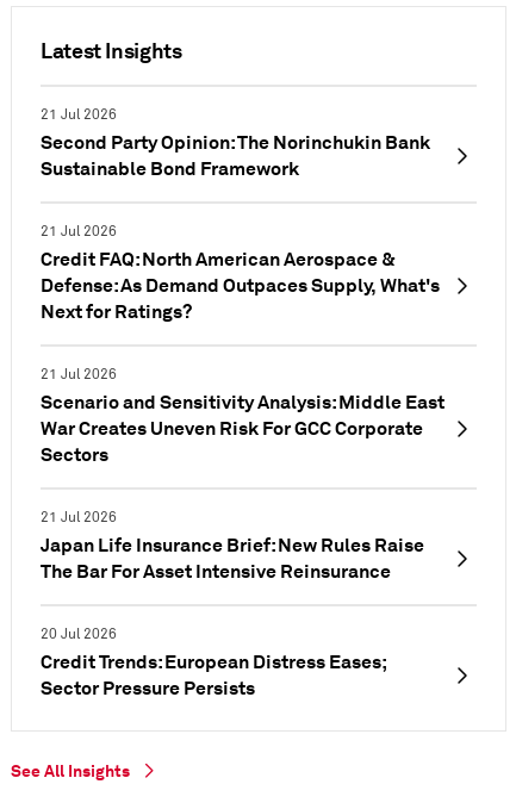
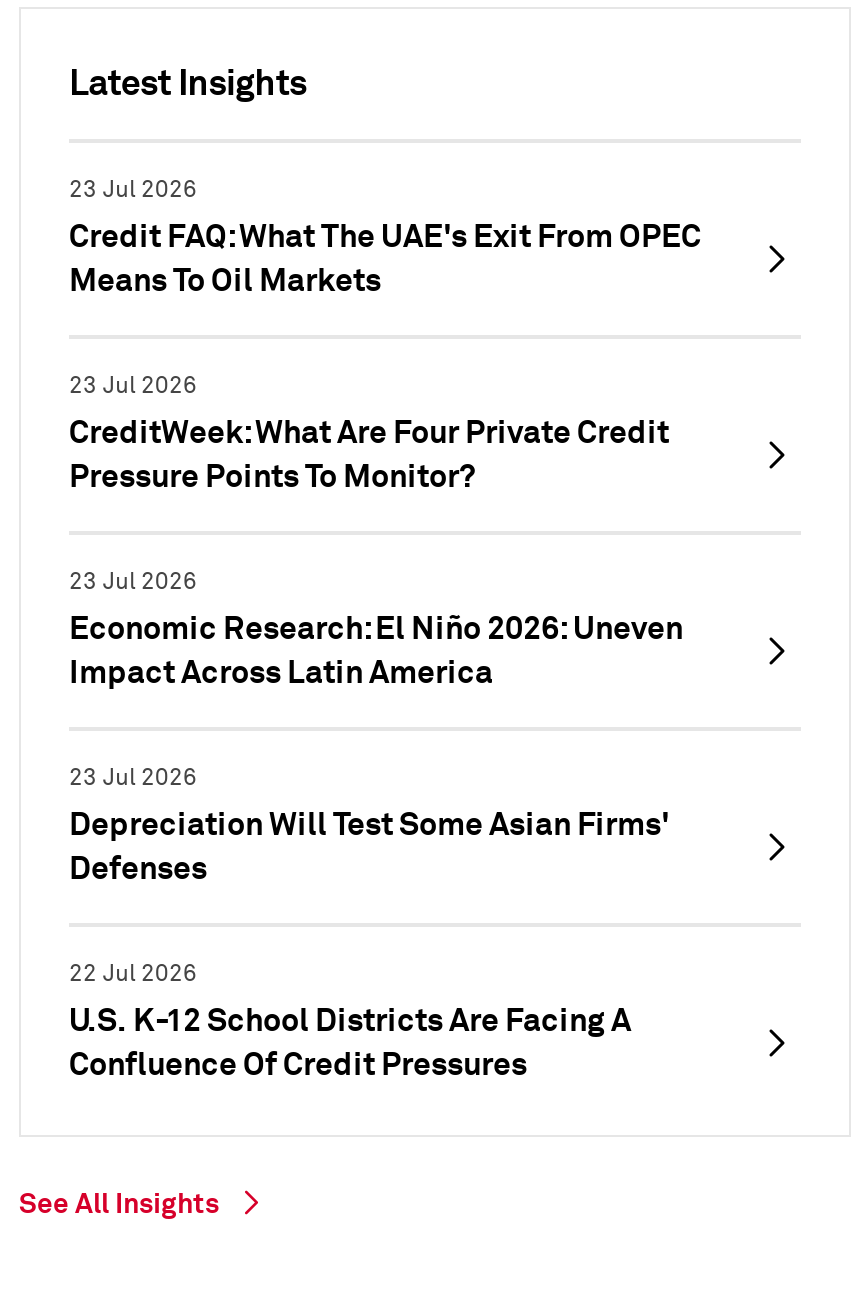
- 21 Jul 2026
- Second Party Opinion: The Norinchukin Bank
- Sustainable Bond Framework
+ 23 Jul 2026
+ Credit FAQ: What The UAE's Exit From OPEC
+ Means To Oil Markets

- 21 Jul 2026
- Credit FAQ: North American Aerospace &
- Defense: As Demand Outpaces Supply, What's
- Next for Ratings?
+ 23 Jul 2026
+ CreditWeek: What Are Four Private Credit
+ Pressure Points To Monitor?

- 21 Jul 2026
- Scenario and Sensitivity Analysis: Middle East
- War Creates Uneven Risk For GCC Corporate
- Sectors
+ 23 Jul 2026
+ Economic Research: El Niño 2026: Uneven
+ Impact Across Latin America

- 21 Jul 2026
- Japan Life Insurance Brief: New Rules Raise
- The Bar For Asset Intensive Reinsurance
+ 23 Jul 2026
+ Depreciation Will Test Some Asian Firms'
+ Defenses

- 20 Jul 2026
- Credit Trends: European Distress Eases;
- Sector Pressure Persists
+ 22 Jul 2026
+ U.S. K-12 School Districts Are Facing A
+ Confluence Of Credit Pressures
